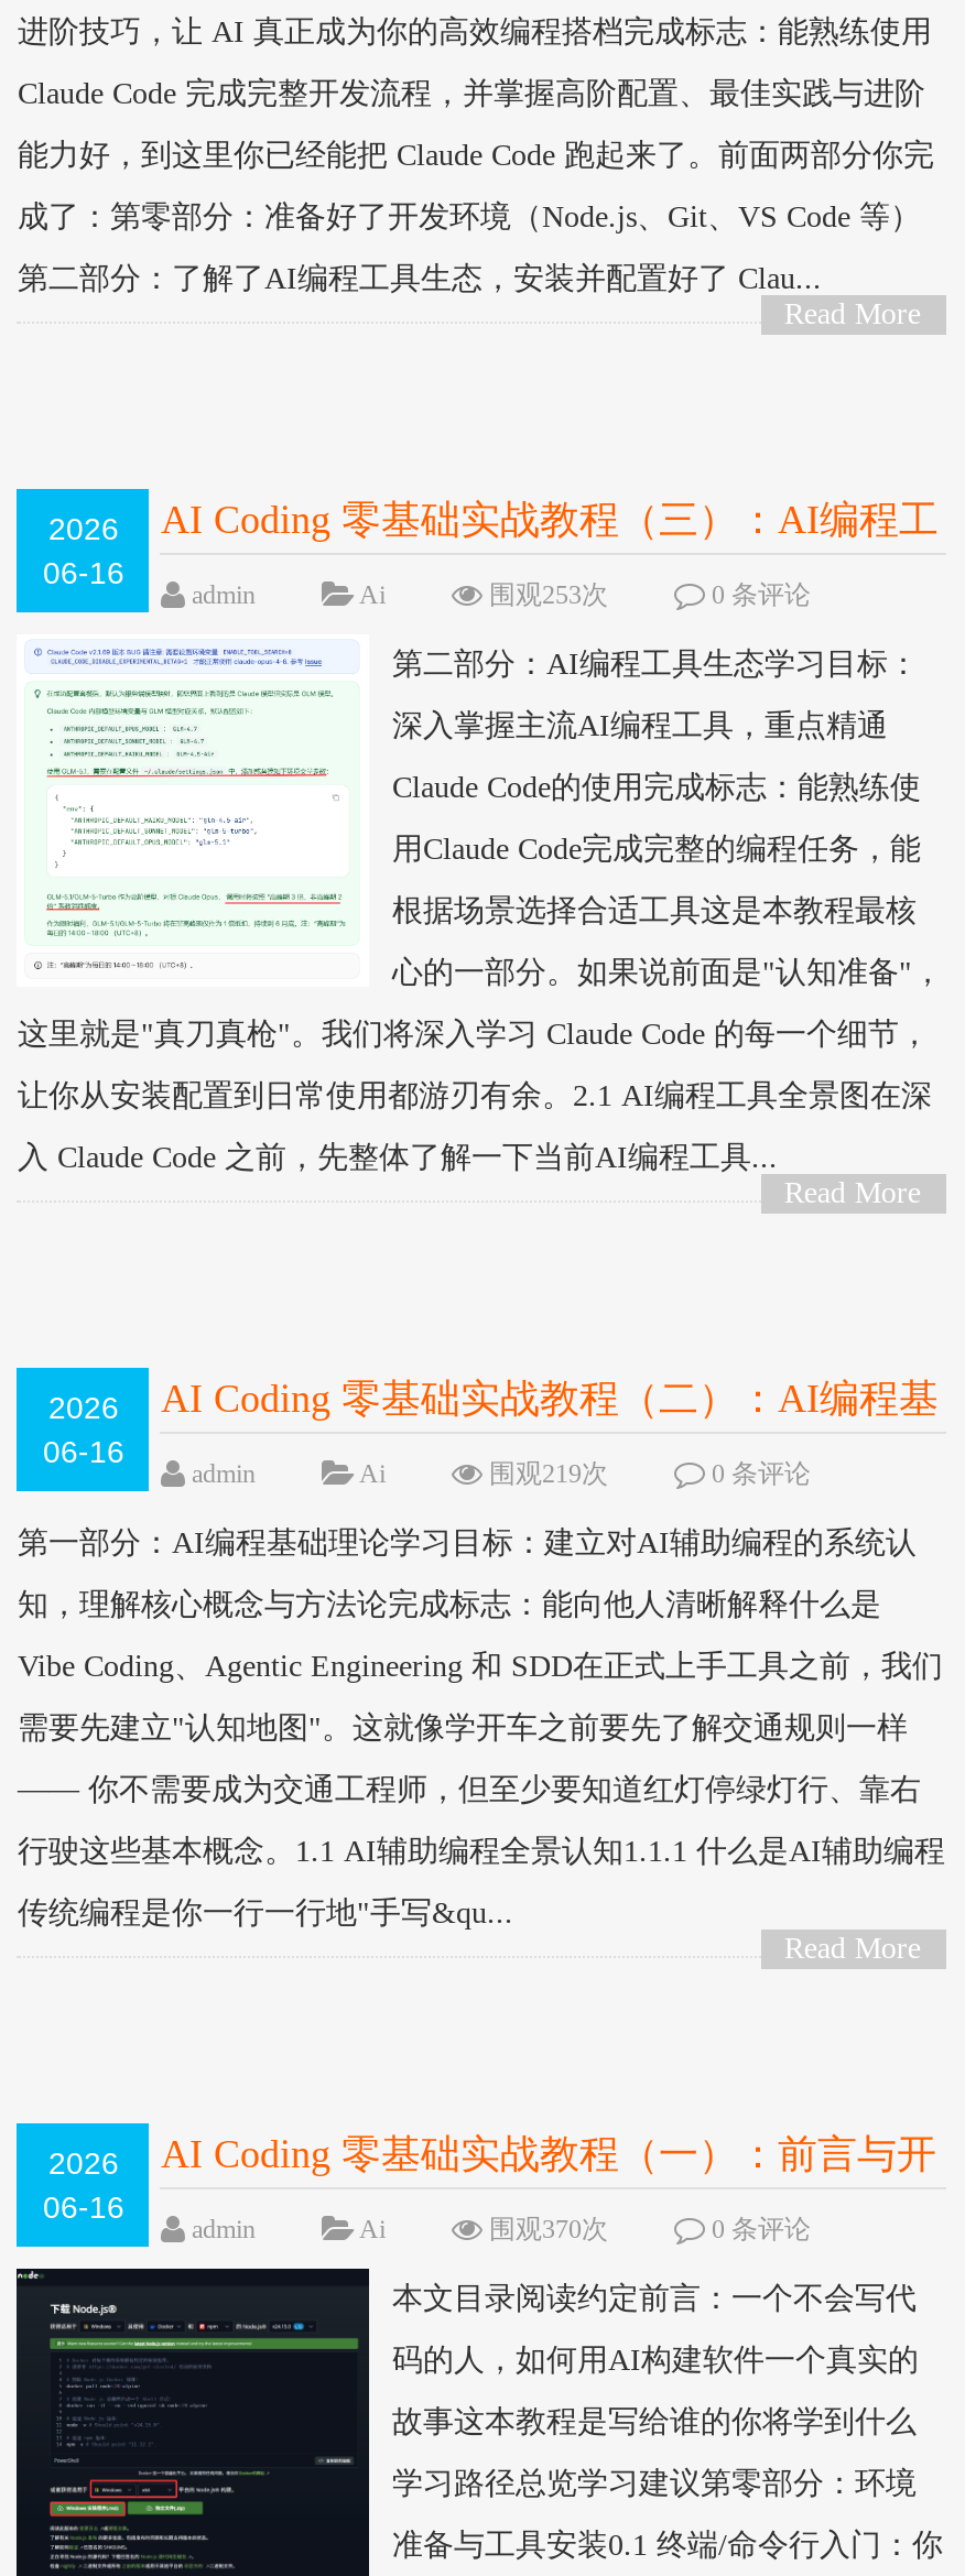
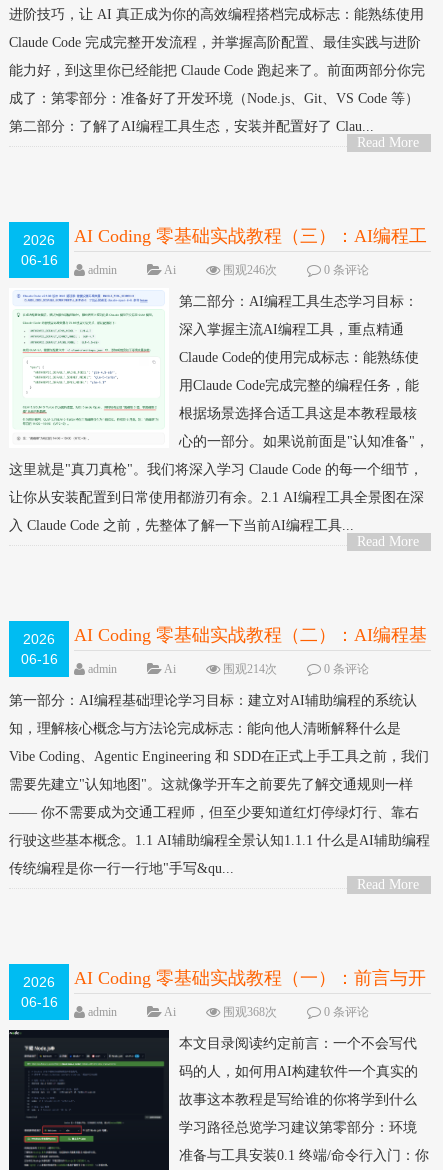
- 围观253次
+ 围观246次

- 围观219次
+ 围观214次

- 围观370次
+ 围观368次
